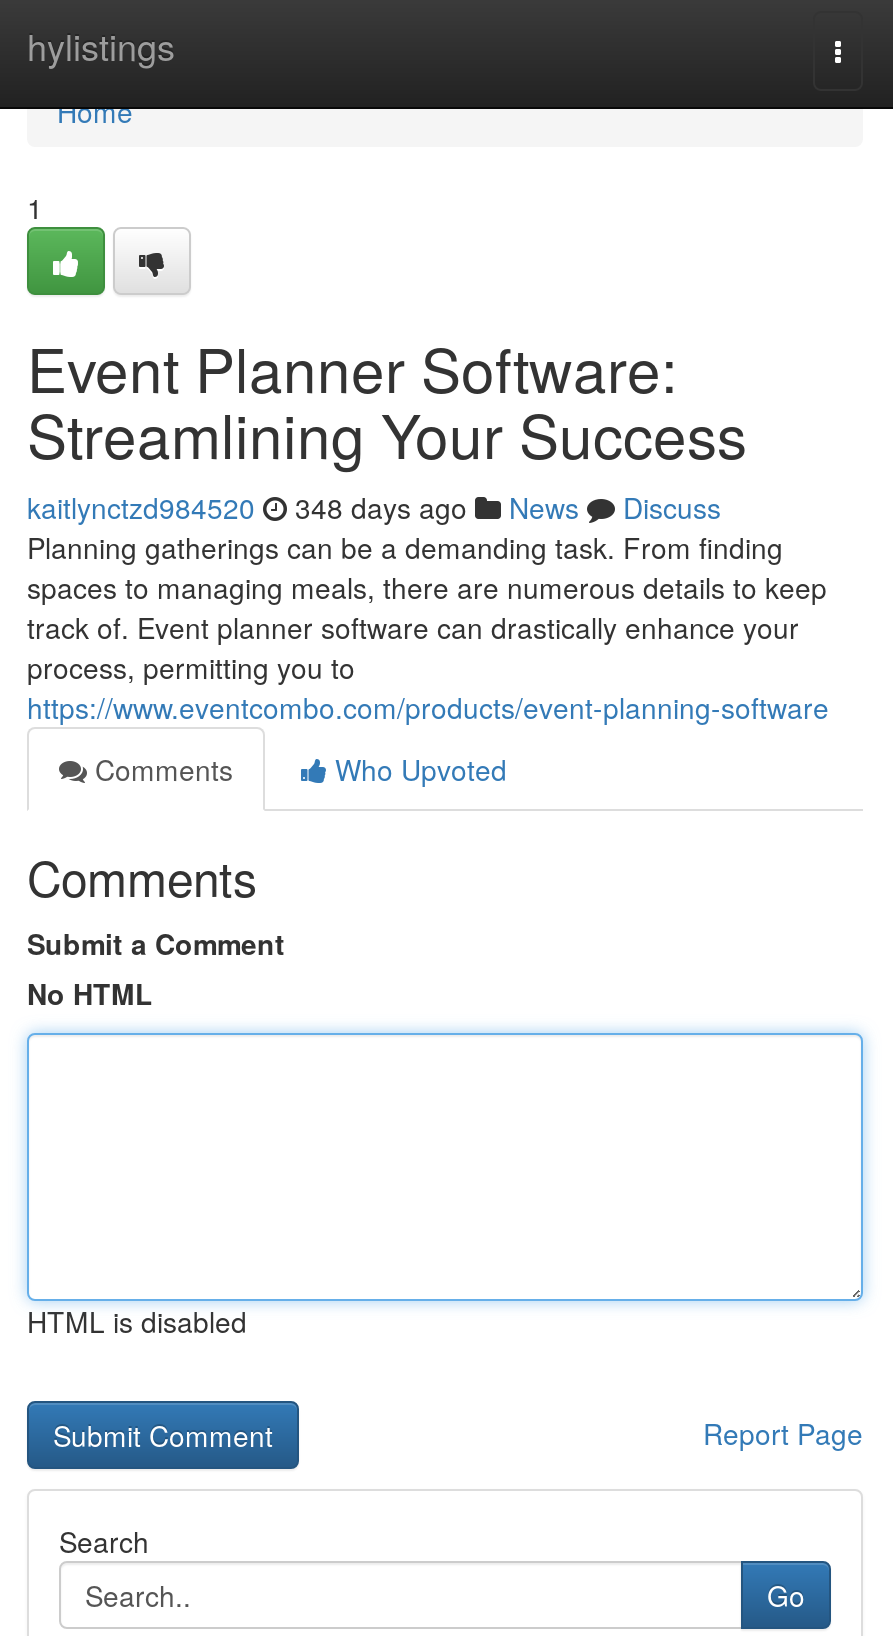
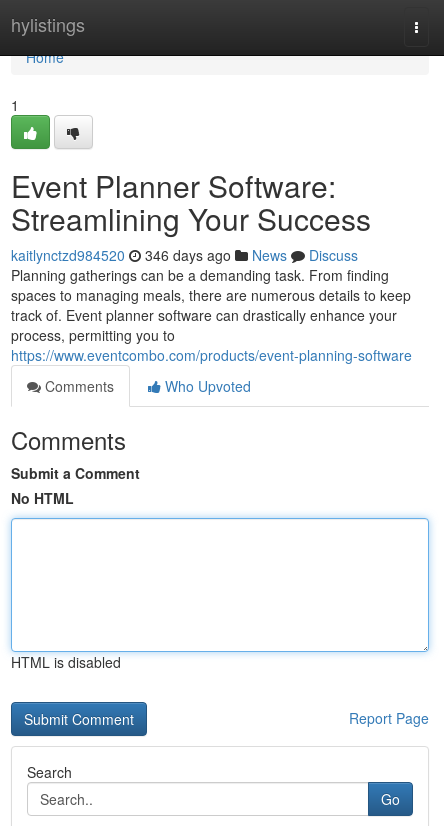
- kaitlynctzd984520 348 days ago News Discuss
+ kaitlynctzd984520 346 days ago News Discuss
